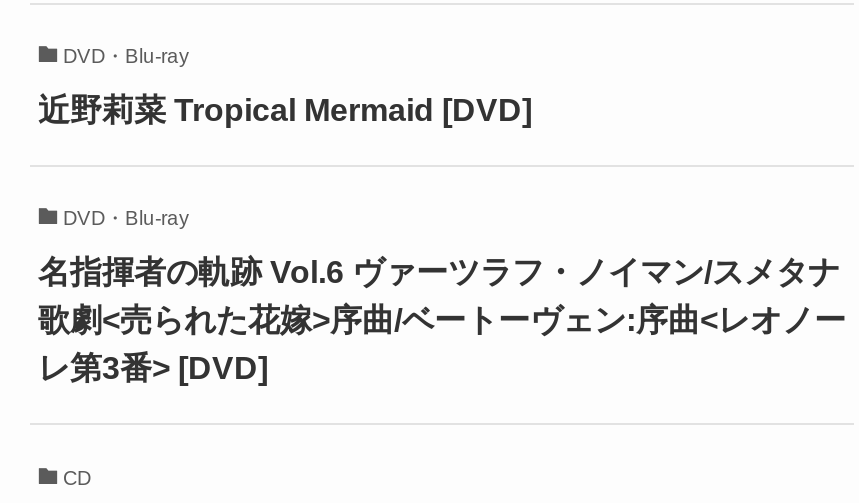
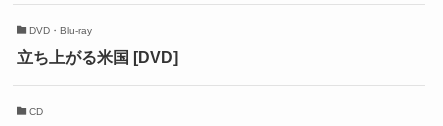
- 近野莉菜 Tropical Mermaid [DVD]
- DVD・Blu-ray
- 名指揮者の軌跡 Vol.6 ヴァーツラフ・ノイマン/スメタナ
- 歌劇<売られた花嫁>序曲/ベートーヴェン:序曲<レオノー
- レ第3番> [DVD]
+ 立ち上がる米国 [DVD]
